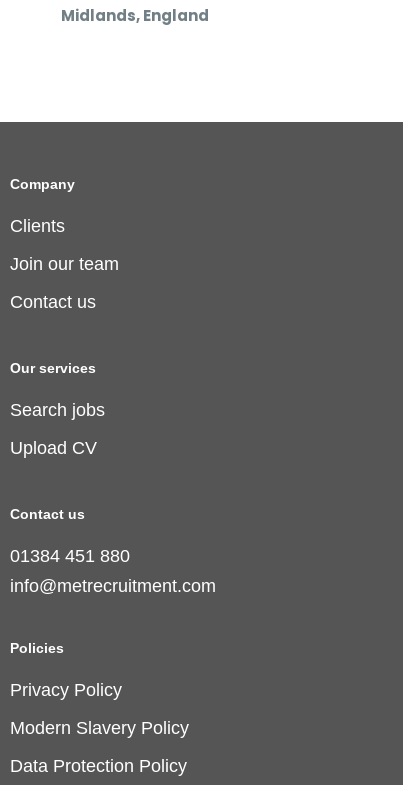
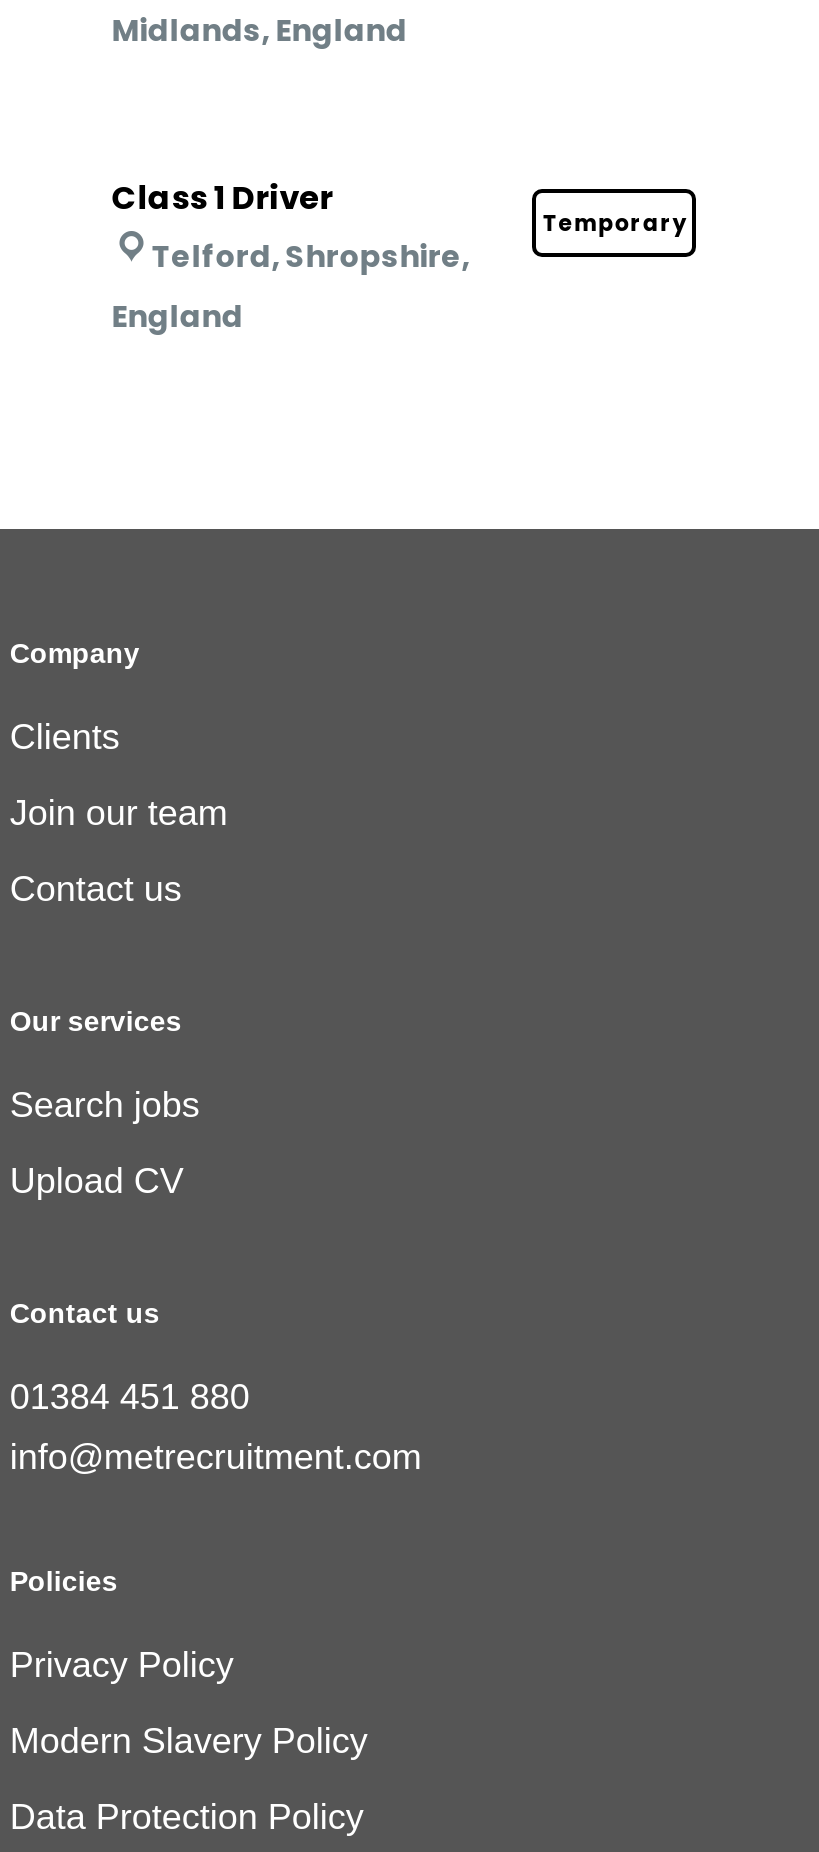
+ Class 1 Driver
+ Temporary
+ Telford, Shropshire,
+ England
